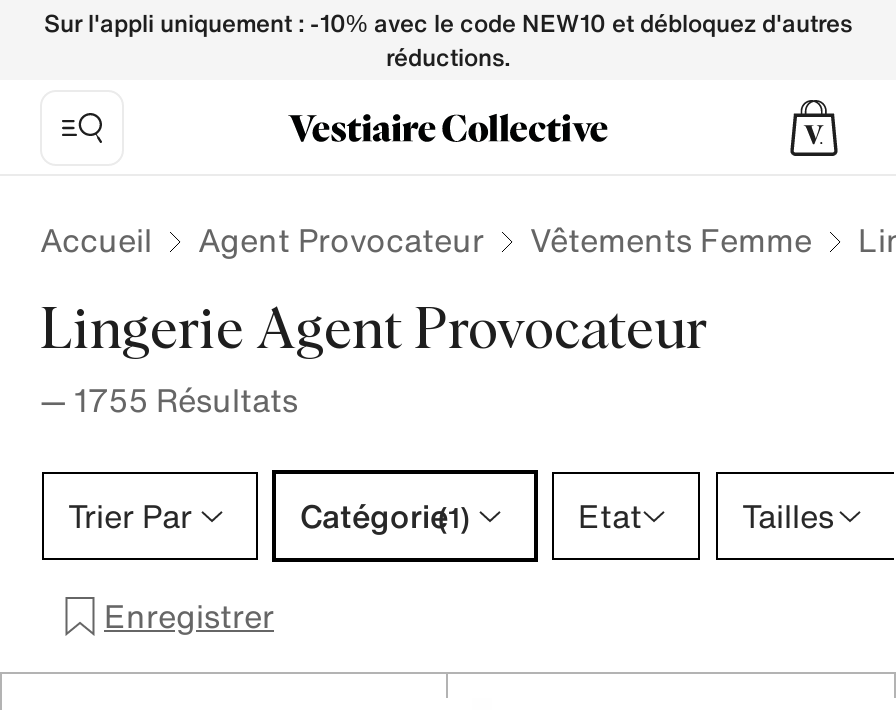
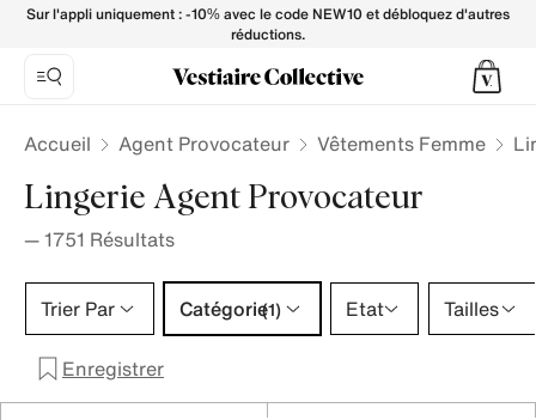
- — 1755 Résultats
+ — 1751 Résultats
